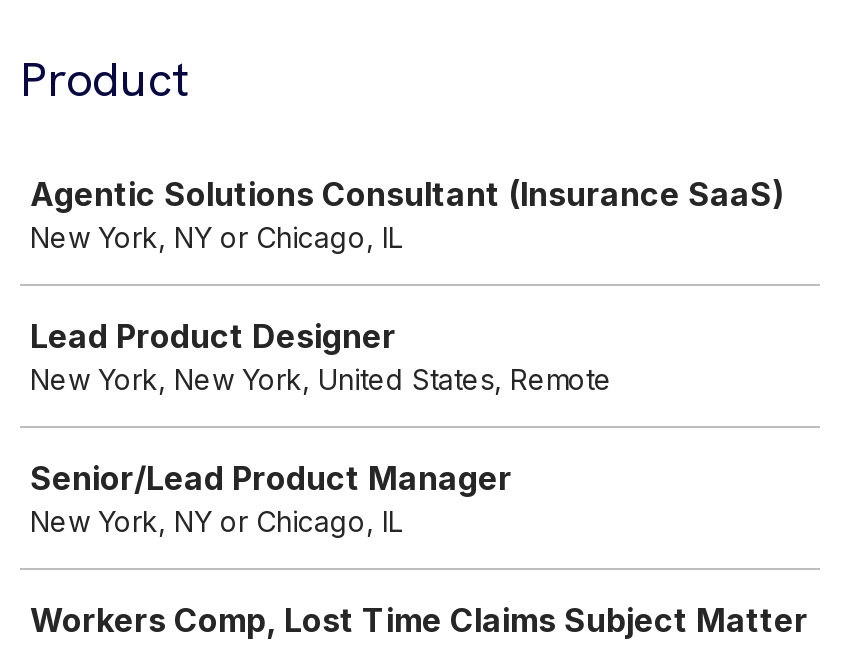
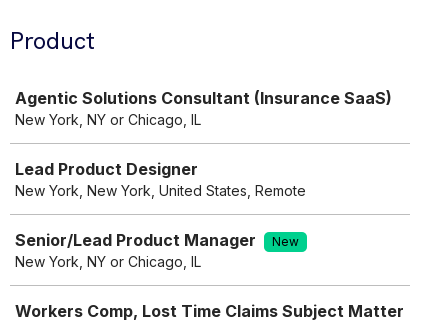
+ New
